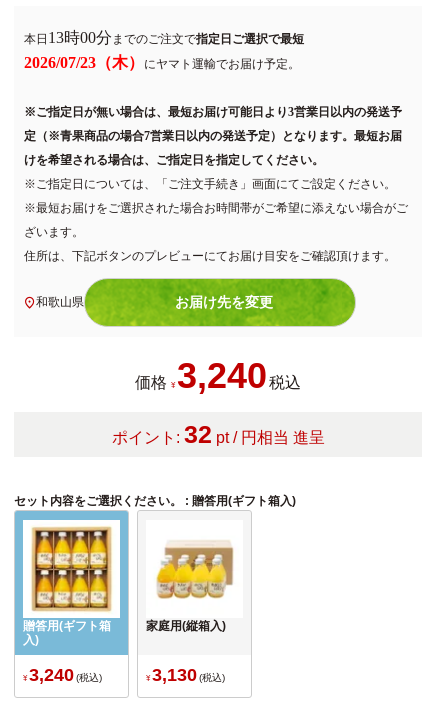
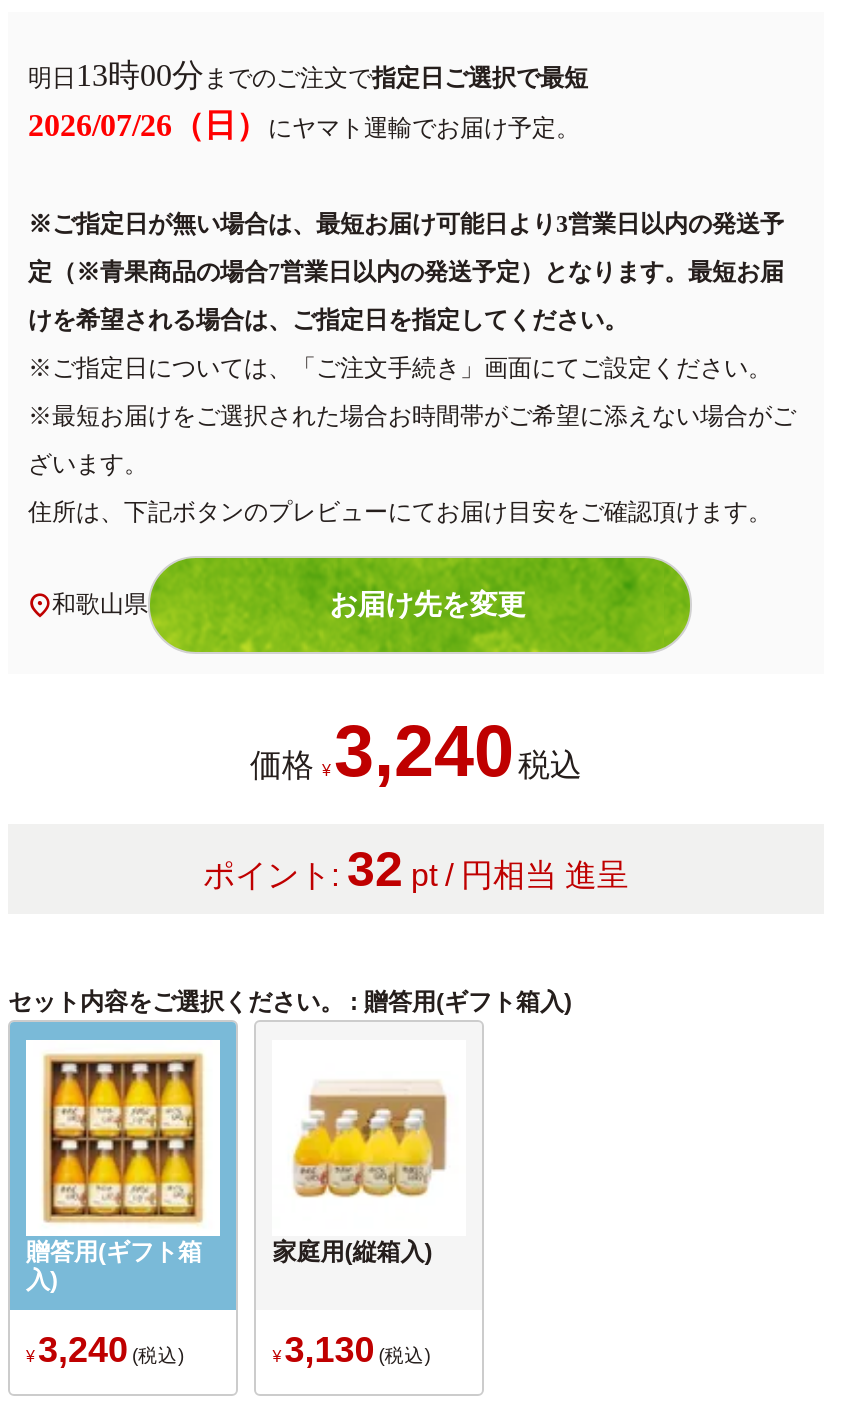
- 本日13時00分までのご注文で
+ 明日13時00分までのご注文で

- 2026/07/23（木）にヤマト運輸でお届け予定。
+ 2026/07/26（日）にヤマト運輸でお届け予定。
